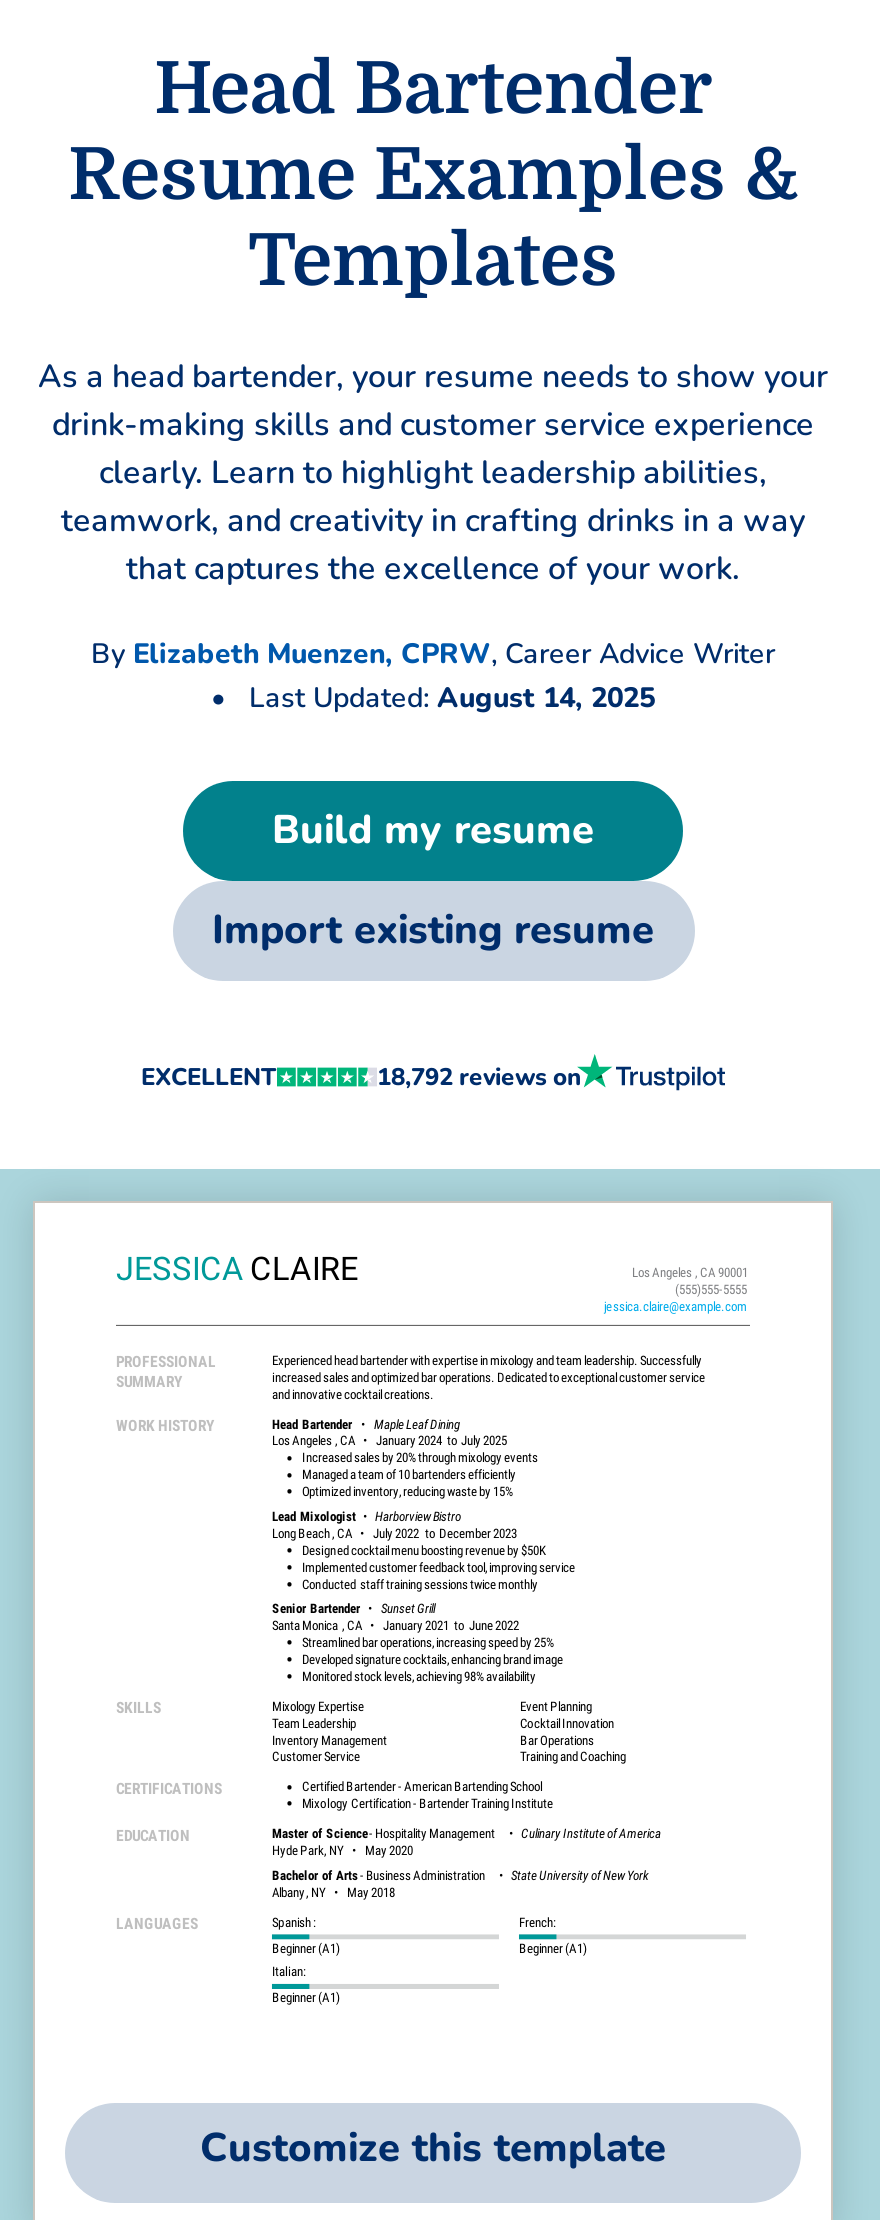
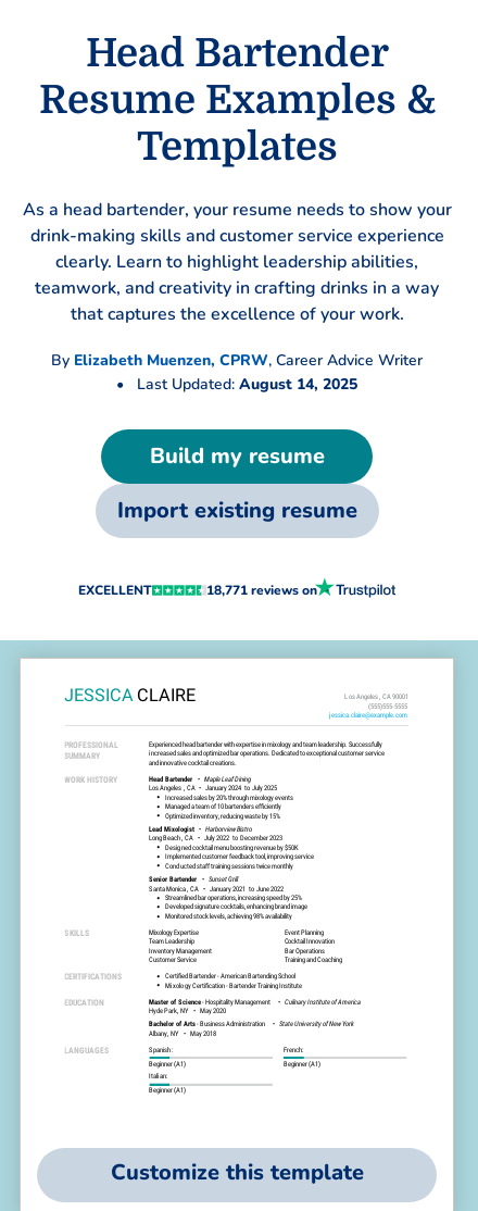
- 18,792 reviews on
+ 18,771 reviews on
